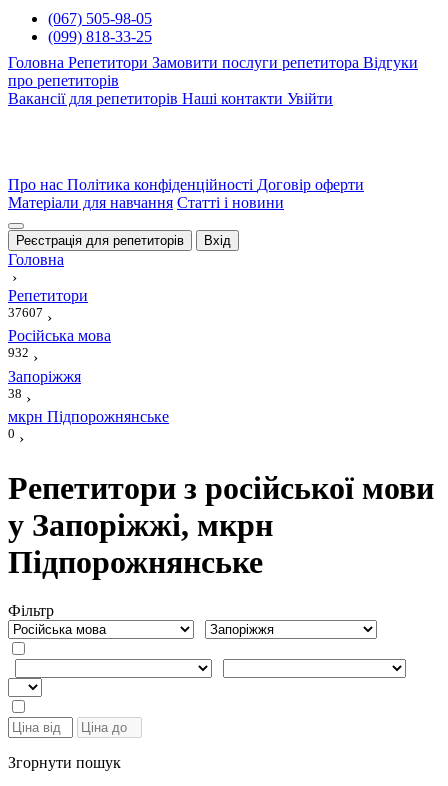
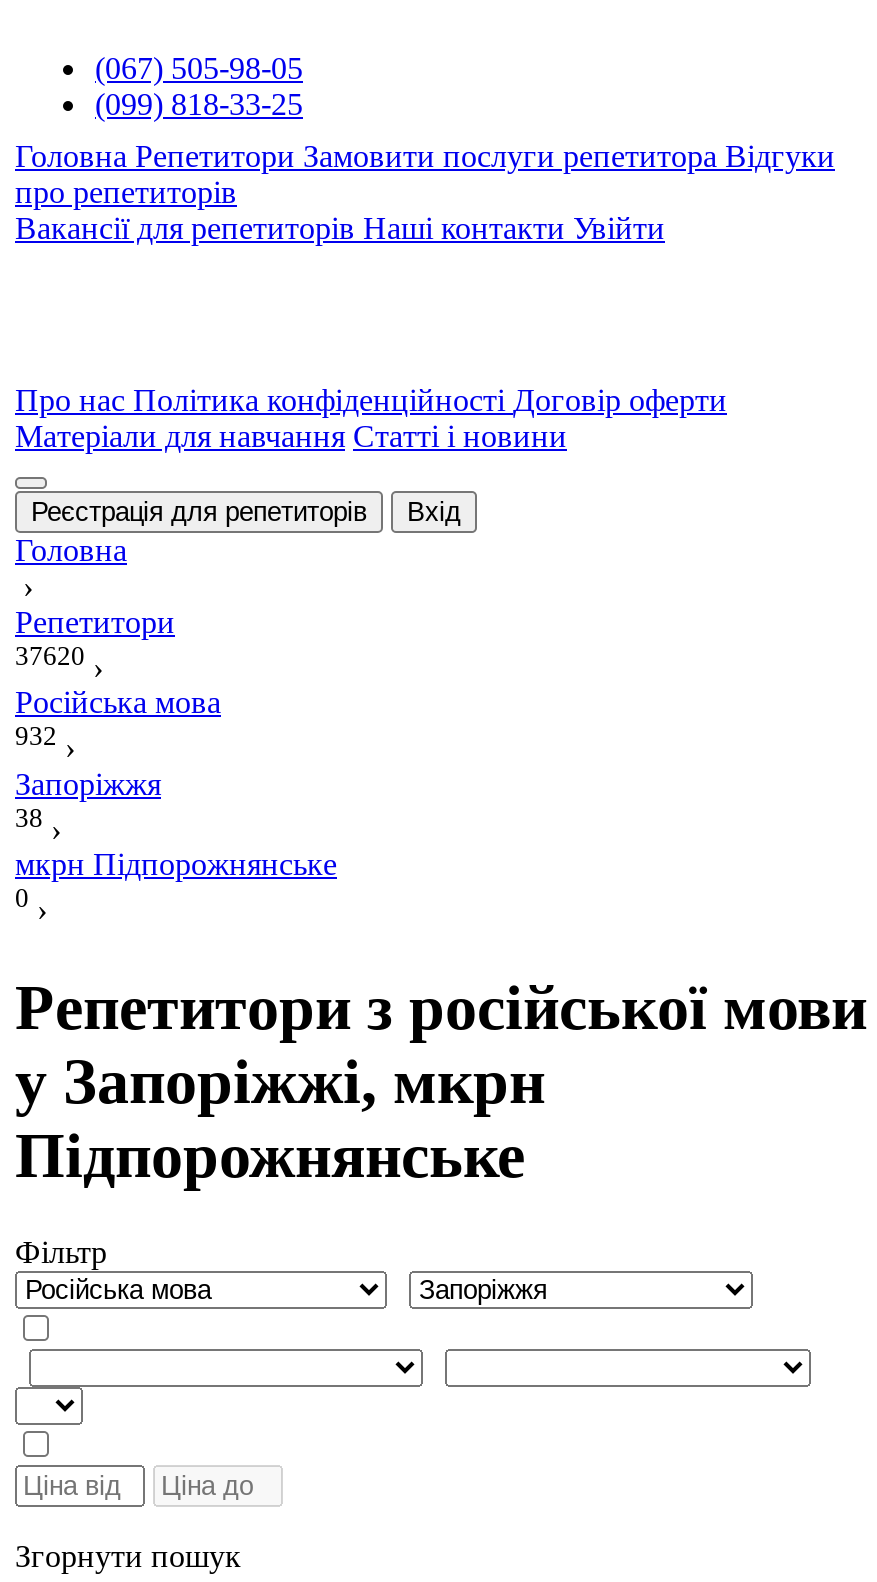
- 37607 ›
+ 37620 ›
